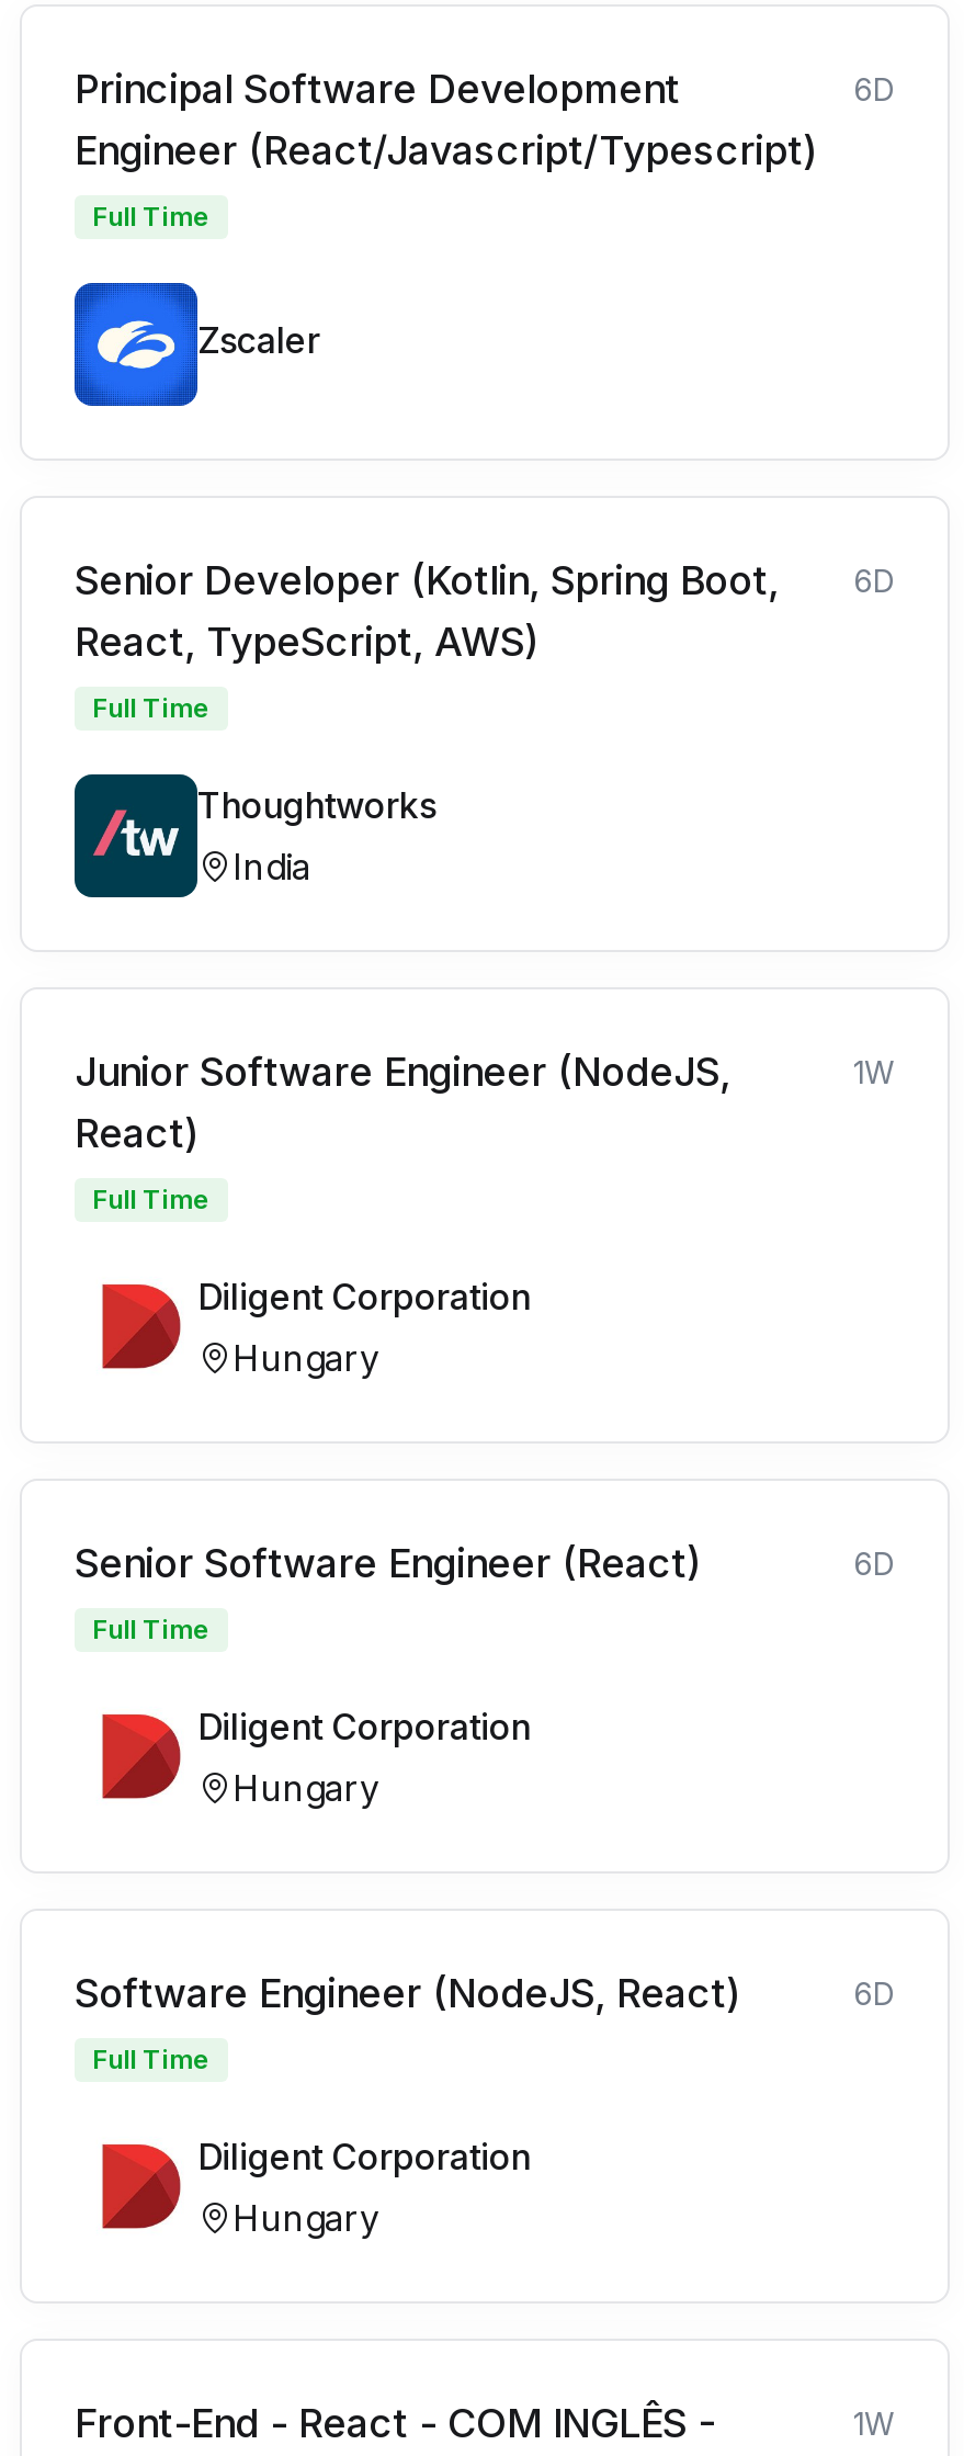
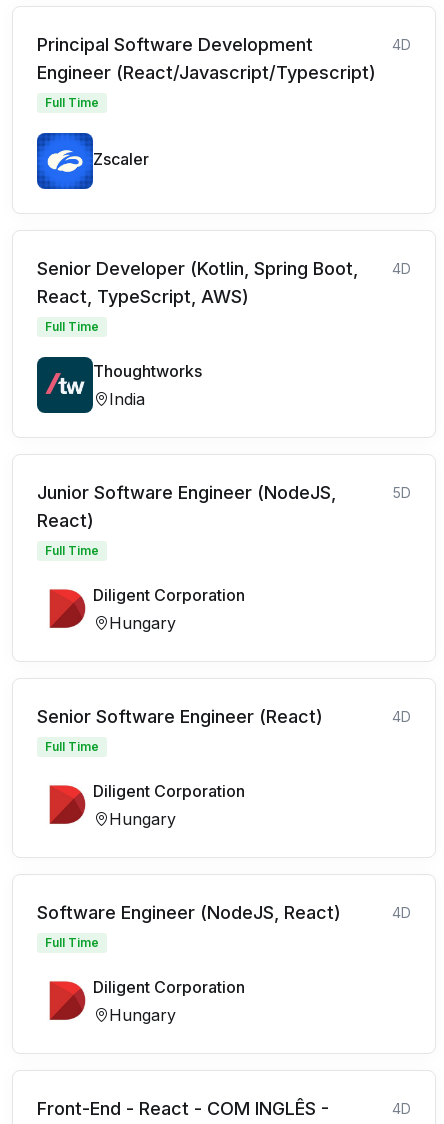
- 6D
+ 4D

- Senior Developer (Kotlin, Spring Boot, 6D
+ Senior Developer (Kotlin, Spring Boot, 4D

- 1W
+ 5D

- 6D
+ 4D

- 6D
+ 4D

- 1W
+ 4D
